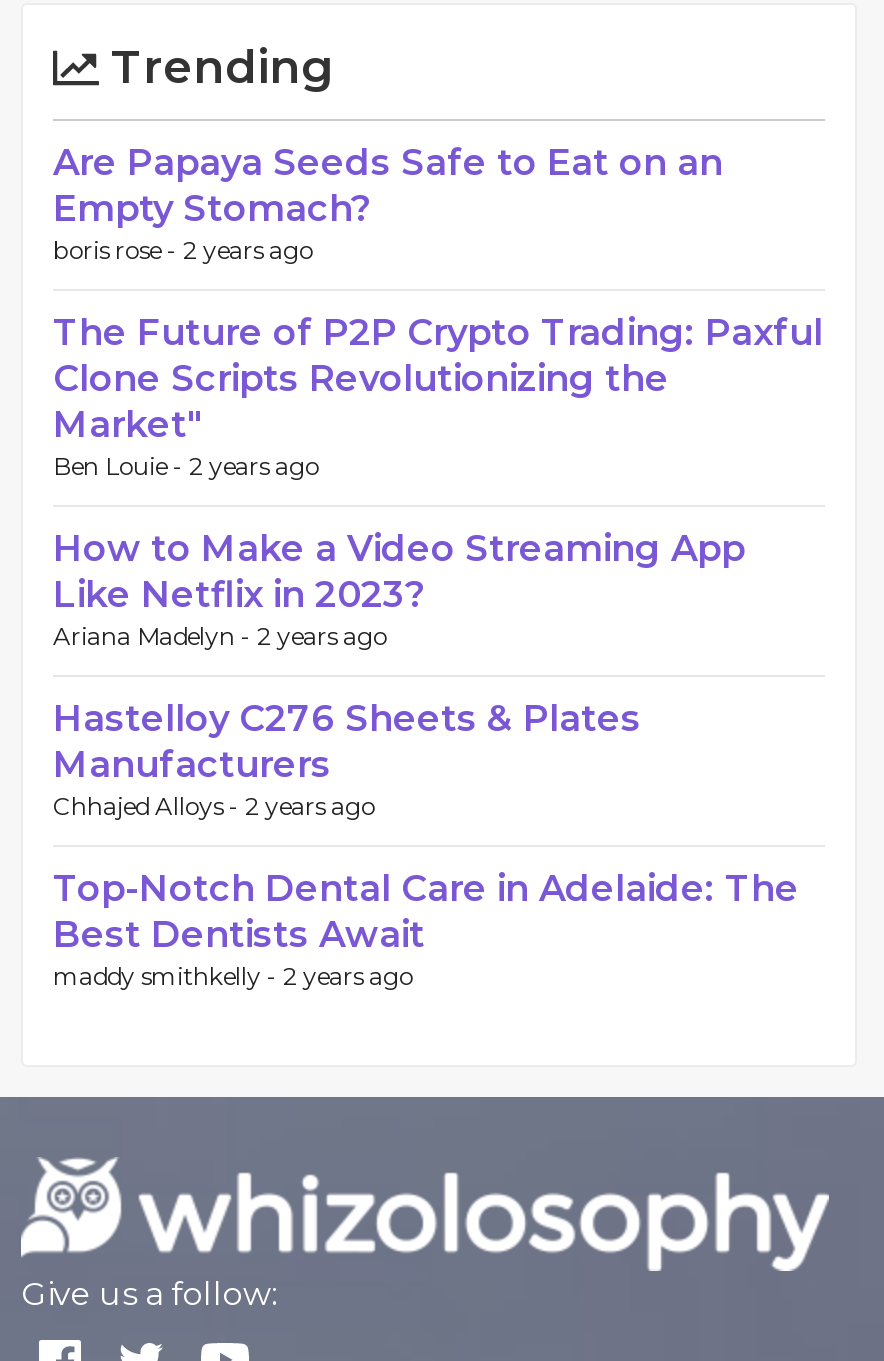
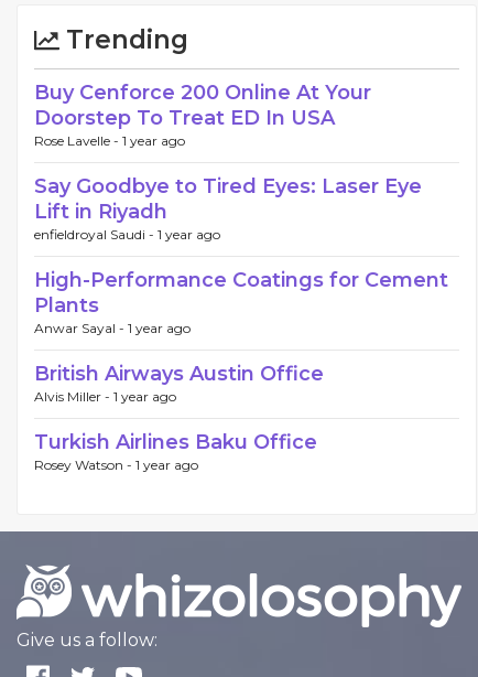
- Are Papaya Seeds Safe to Eat on an
- Empty Stomach?
- boris rose - 2 years ago
+ Buy Cenforce 200 Online At Your
+ Doorstep To Treat ED In USA
+ Rose Lavelle - 1 year ago

- The Future of P2P Crypto Trading: Paxful
- Clone Scripts Revolutionizing the
- Market"
- Ben Louie - 2 years ago
+ Say Goodbye to Tired Eyes: Laser Eye
+ Lift in Riyadh
+ enfieldroyal Saudi - 1 year ago

- How to Make a Video Streaming App
- Like Netflix in 2023?
- Ariana Madelyn - 2 years ago
+ High-Performance Coatings for Cement
+ Plants
+ Anwar Sayal - 1 year ago

- Hastelloy C276 Sheets & Plates
- Manufacturers
- Chhajed Alloys - 2 years ago
+ British Airways Austin Office
+ Alvis Miller - 1 year ago

- Top-Notch Dental Care in Adelaide: The
- Best Dentists Await
- maddy smithkelly - 2 years ago
+ Turkish Airlines Baku Office
+ Rosey Watson - 1 year ago
